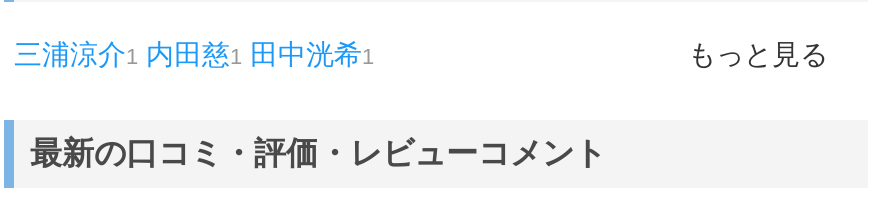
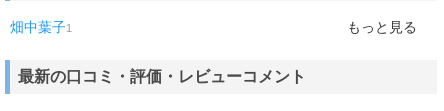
- 三浦涼介1 内田慈1 田中洸希1
+ 畑中葉子1
